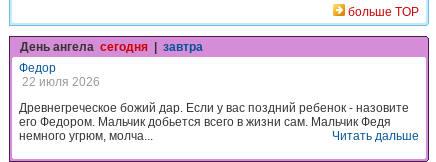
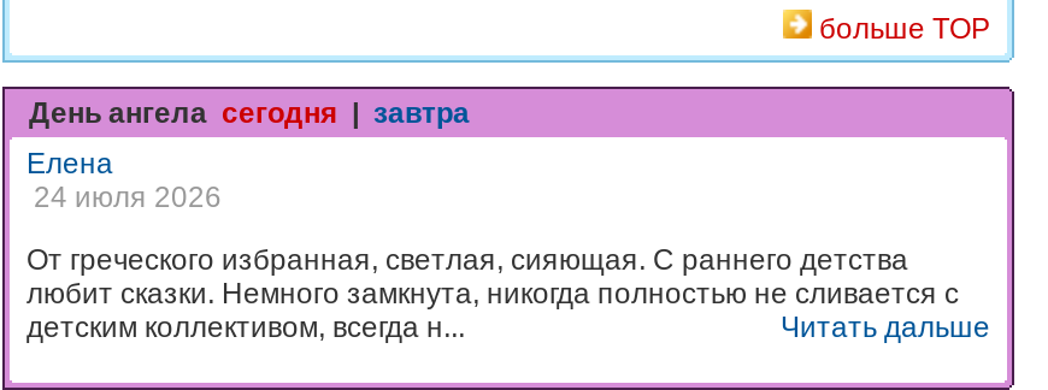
- Федор
- 22 июля 2026
+ Елена
+ 24 июля 2026

- Древнегреческое божий дар. Если у вас поздний ребенок - назовите
- его Федором. Мальчик добьется всего в жизни сам. Мальчик Федя
- немного угрюм, молча...
+ От греческого избранная, светлая, сияющая. С раннего детства
+ любит сказки. Немного замкнута, никогда полностью не сливается с
+ детским коллективом, всегда н...
